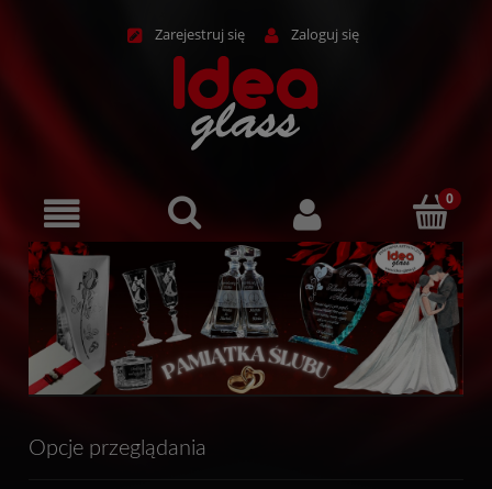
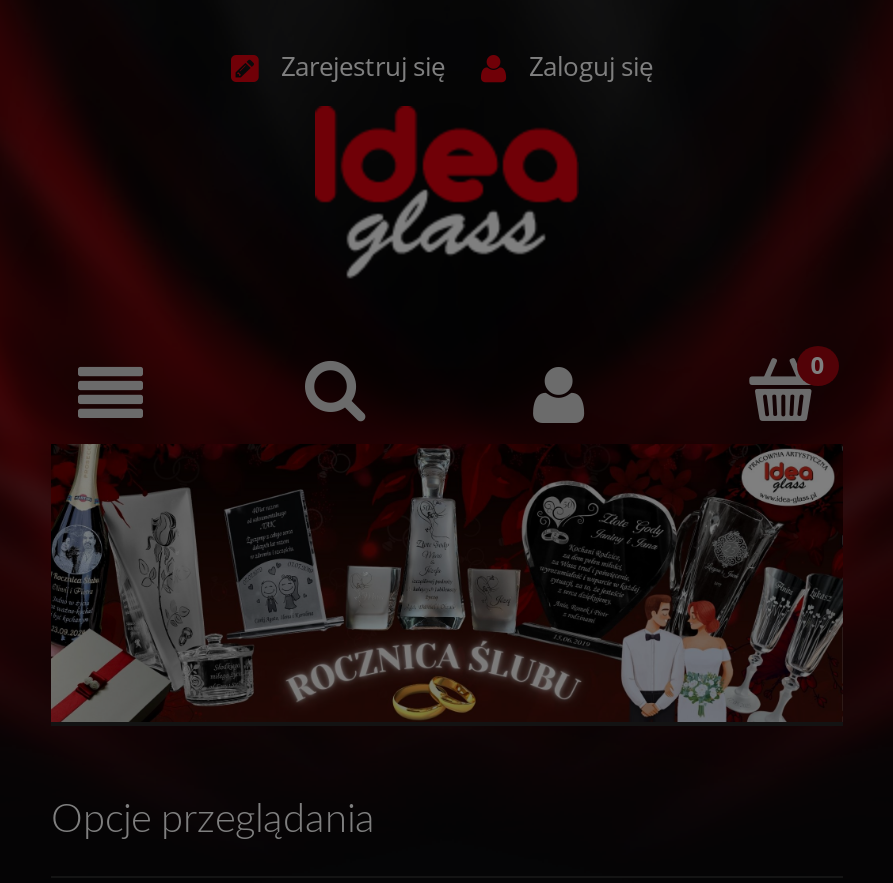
- [image]
+ [image]
